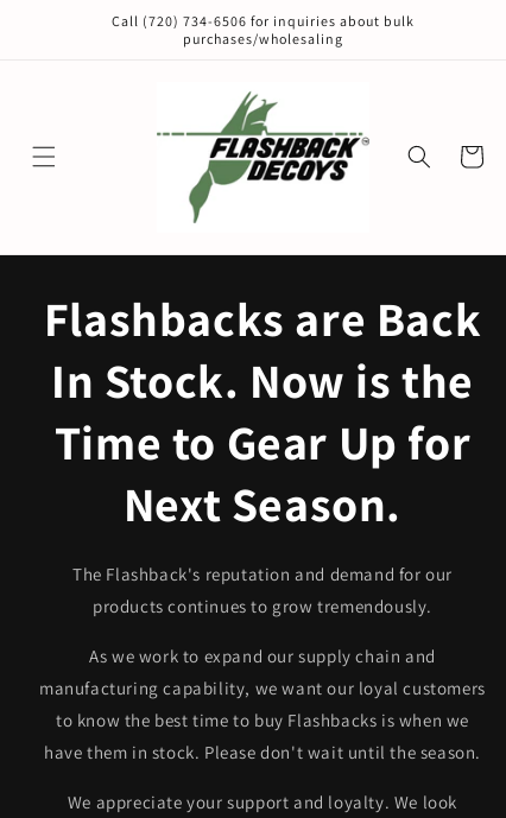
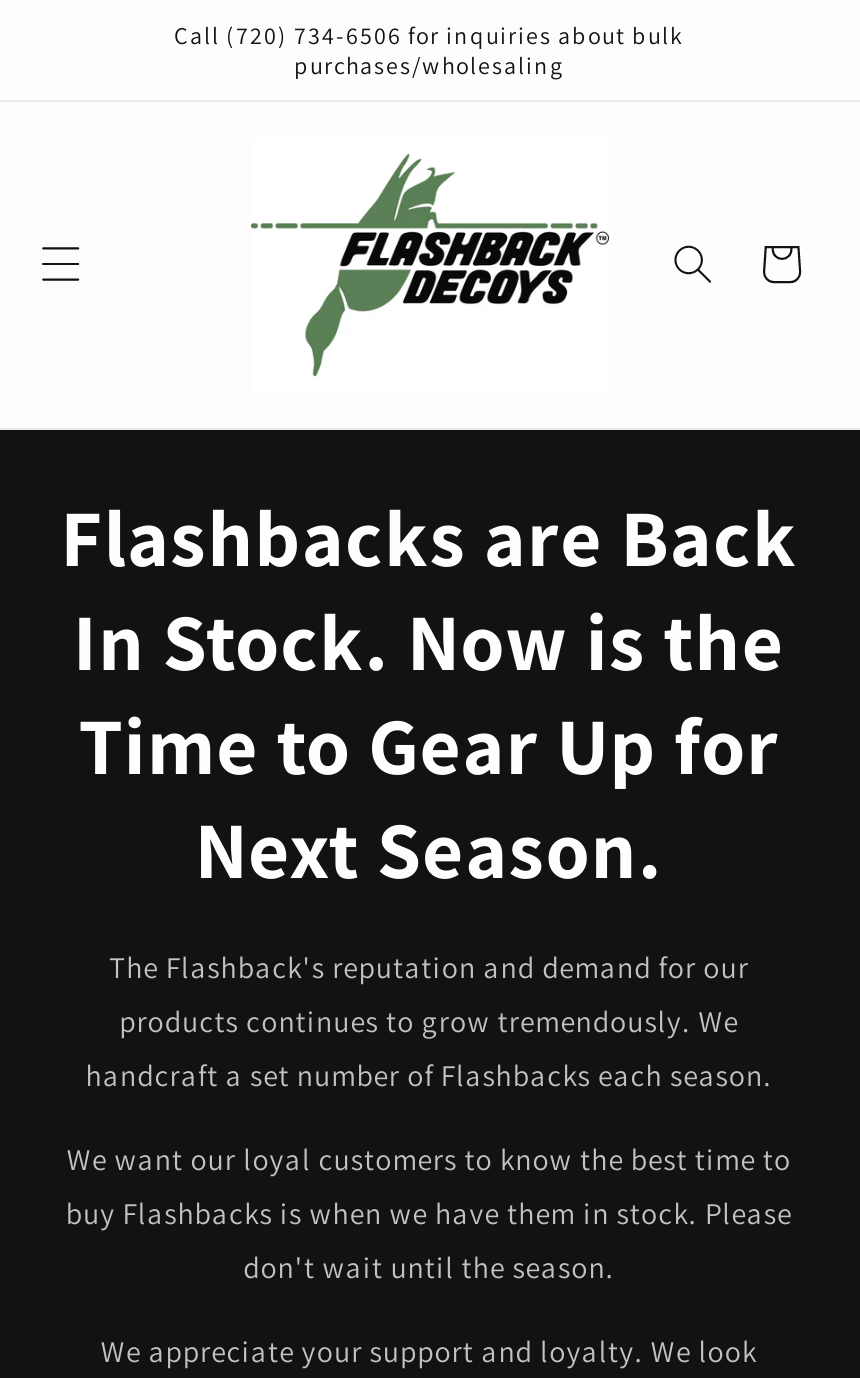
- products continues to grow tremendously.
+ products continues to grow tremendously. We
+ handcraft a set number of Flashbacks each season.

- As we work to expand our supply chain and
- manufacturing capability, we want our loyal customers
- to know the best time to buy Flashbacks is when we
- have them in stock. Please don't wait until the season.
+ We want our loyal customers to know the best time to
+ buy Flashbacks is when we have them in stock. Please
+ don't wait until the season.
